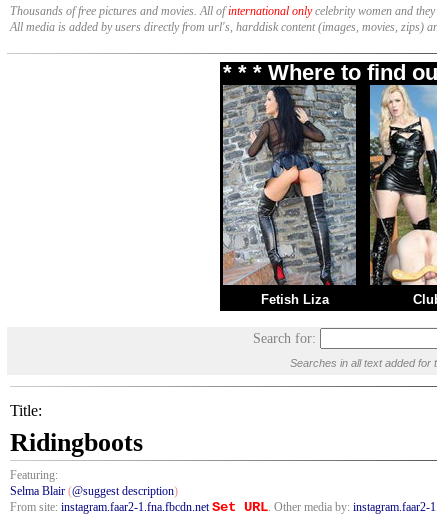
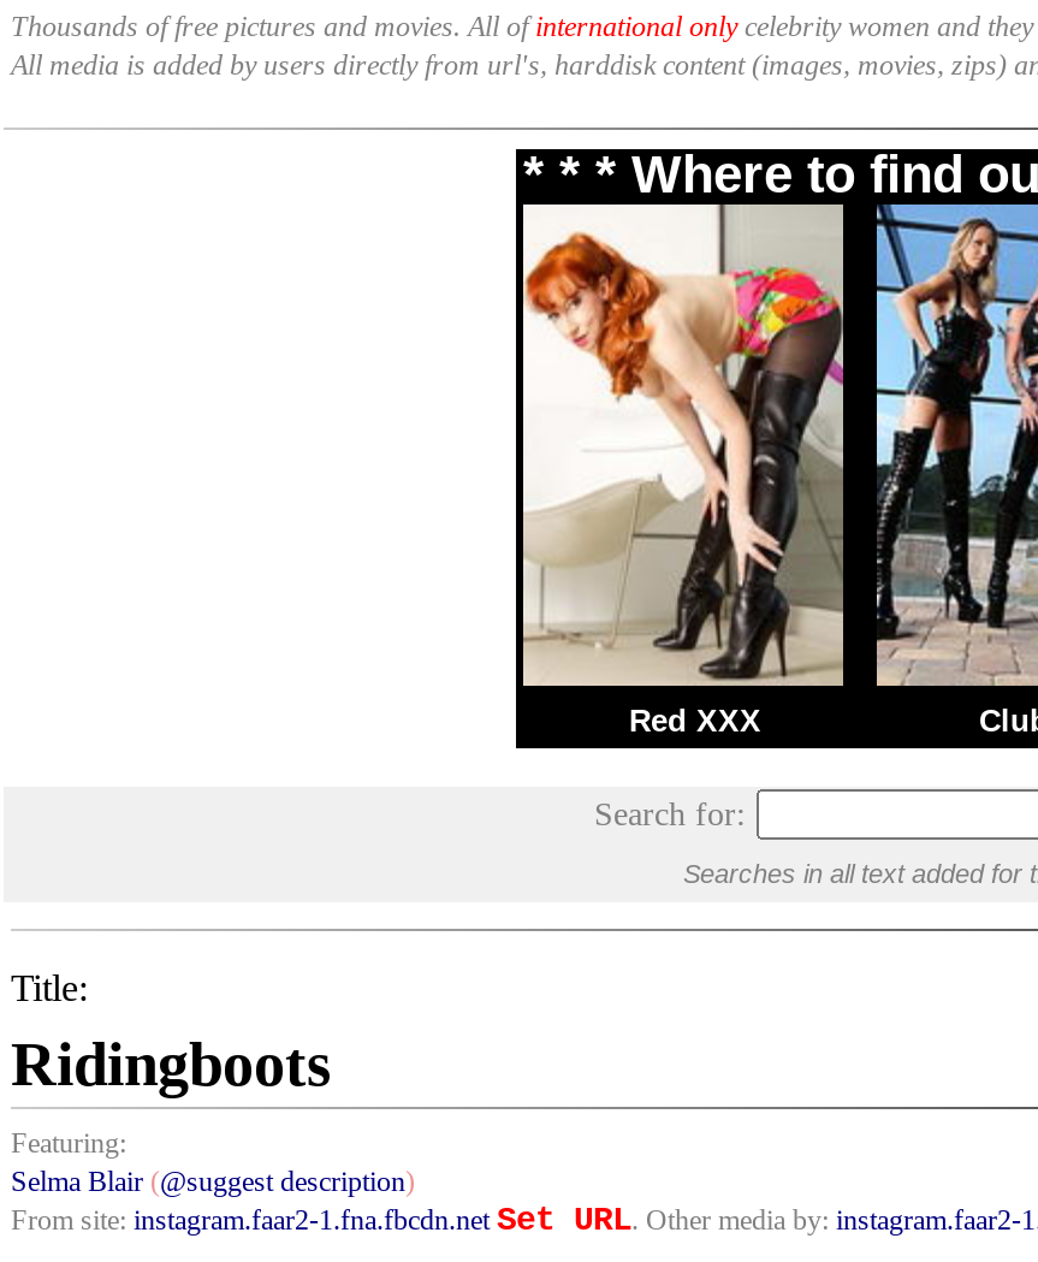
- [image]
- Fetish Liza
+ [image]
+ Red XXX

- [image]
+ [image]
